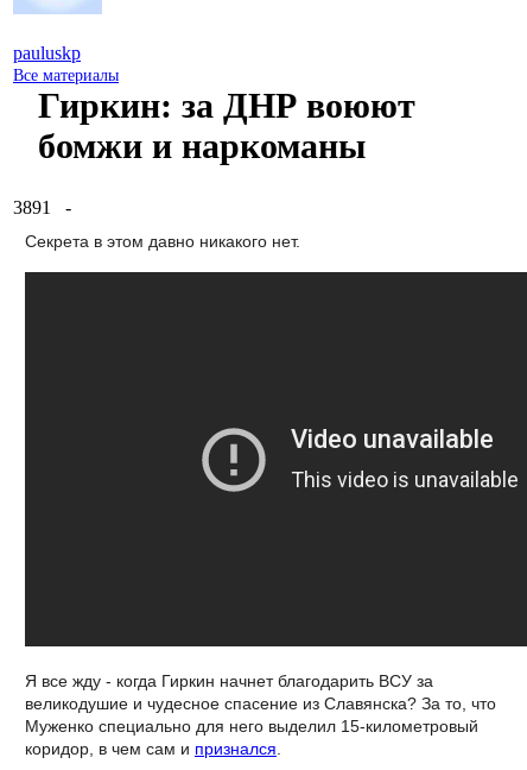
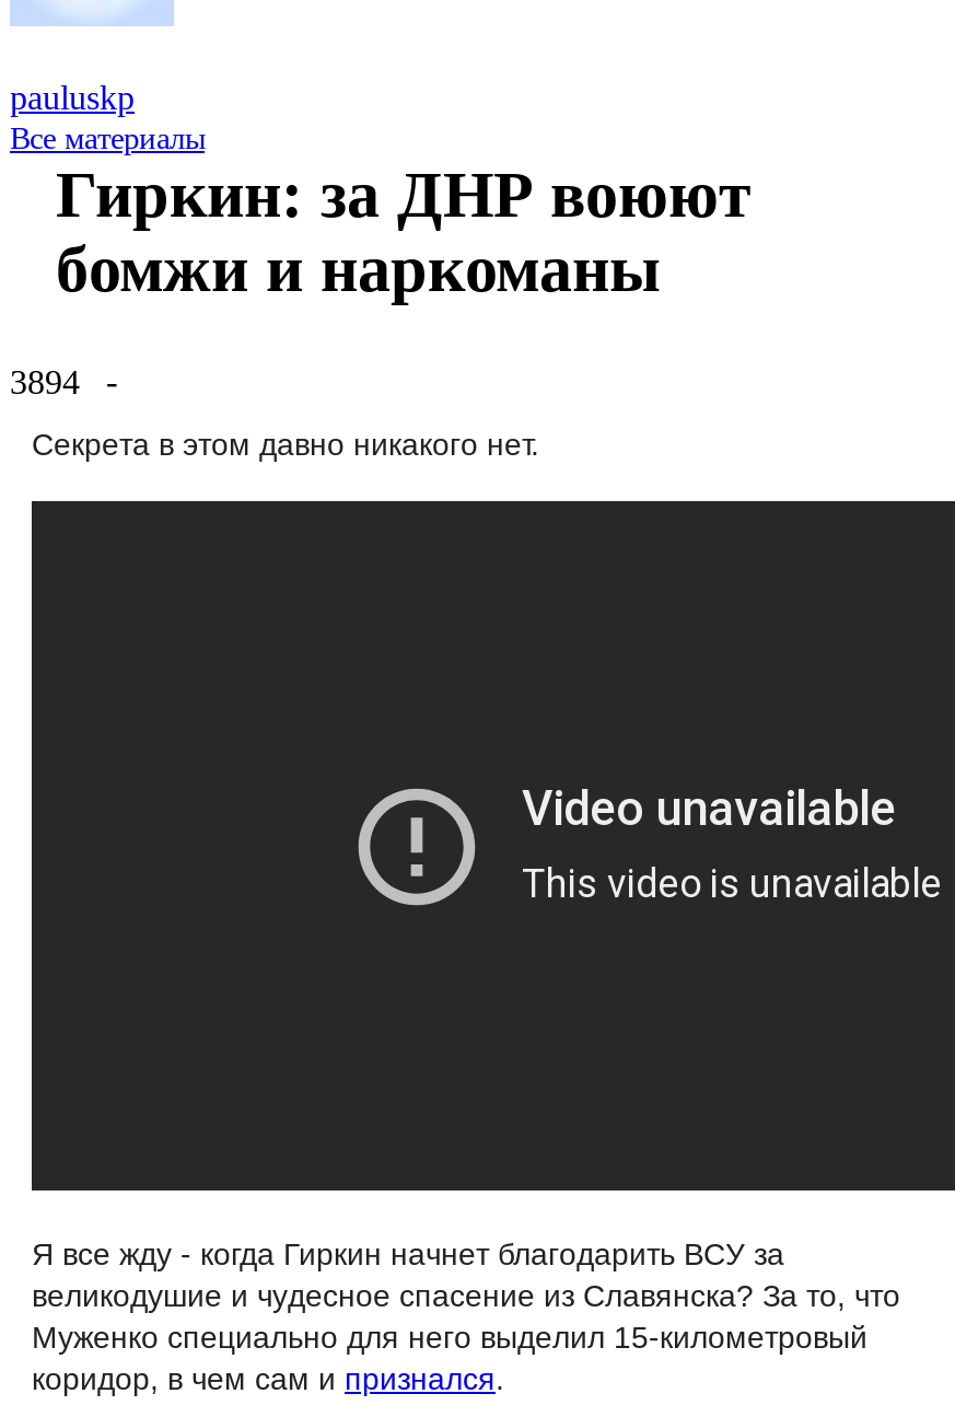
- 3891 -
+ 3894 -
